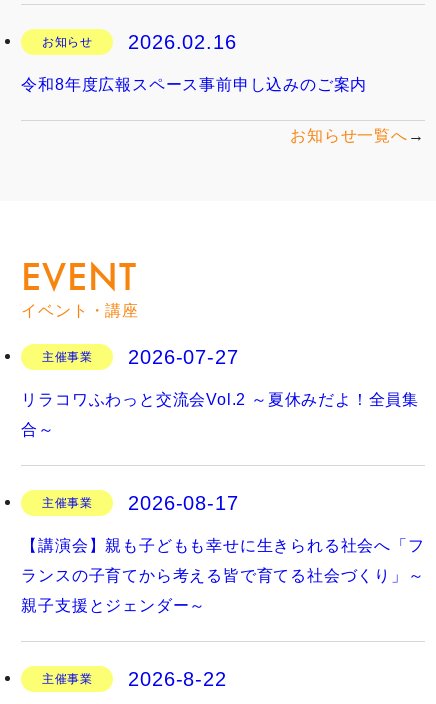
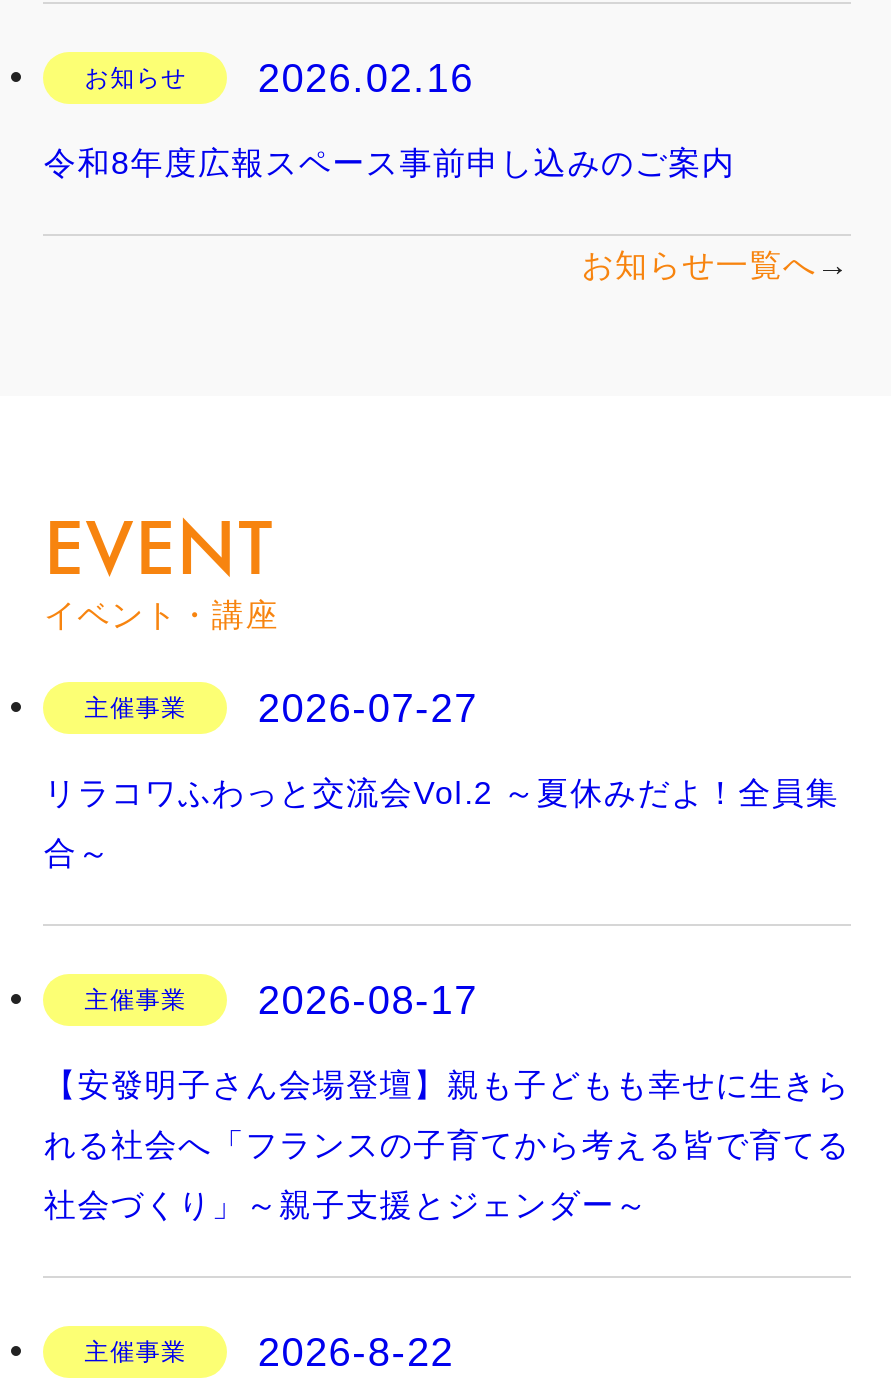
- 【講演会】親も子どもも幸せに生きられる社会へ「フ
+ 【安發明子さん会場登壇】親も子どもも幸せに生きら

- ランスの子育てから考える皆で育てる社会づくり」～
+ れる社会へ「フランスの子育てから考える皆で育てる

- 親子支援とジェンダー～
+ 社会づくり」～親子支援とジェンダー～
